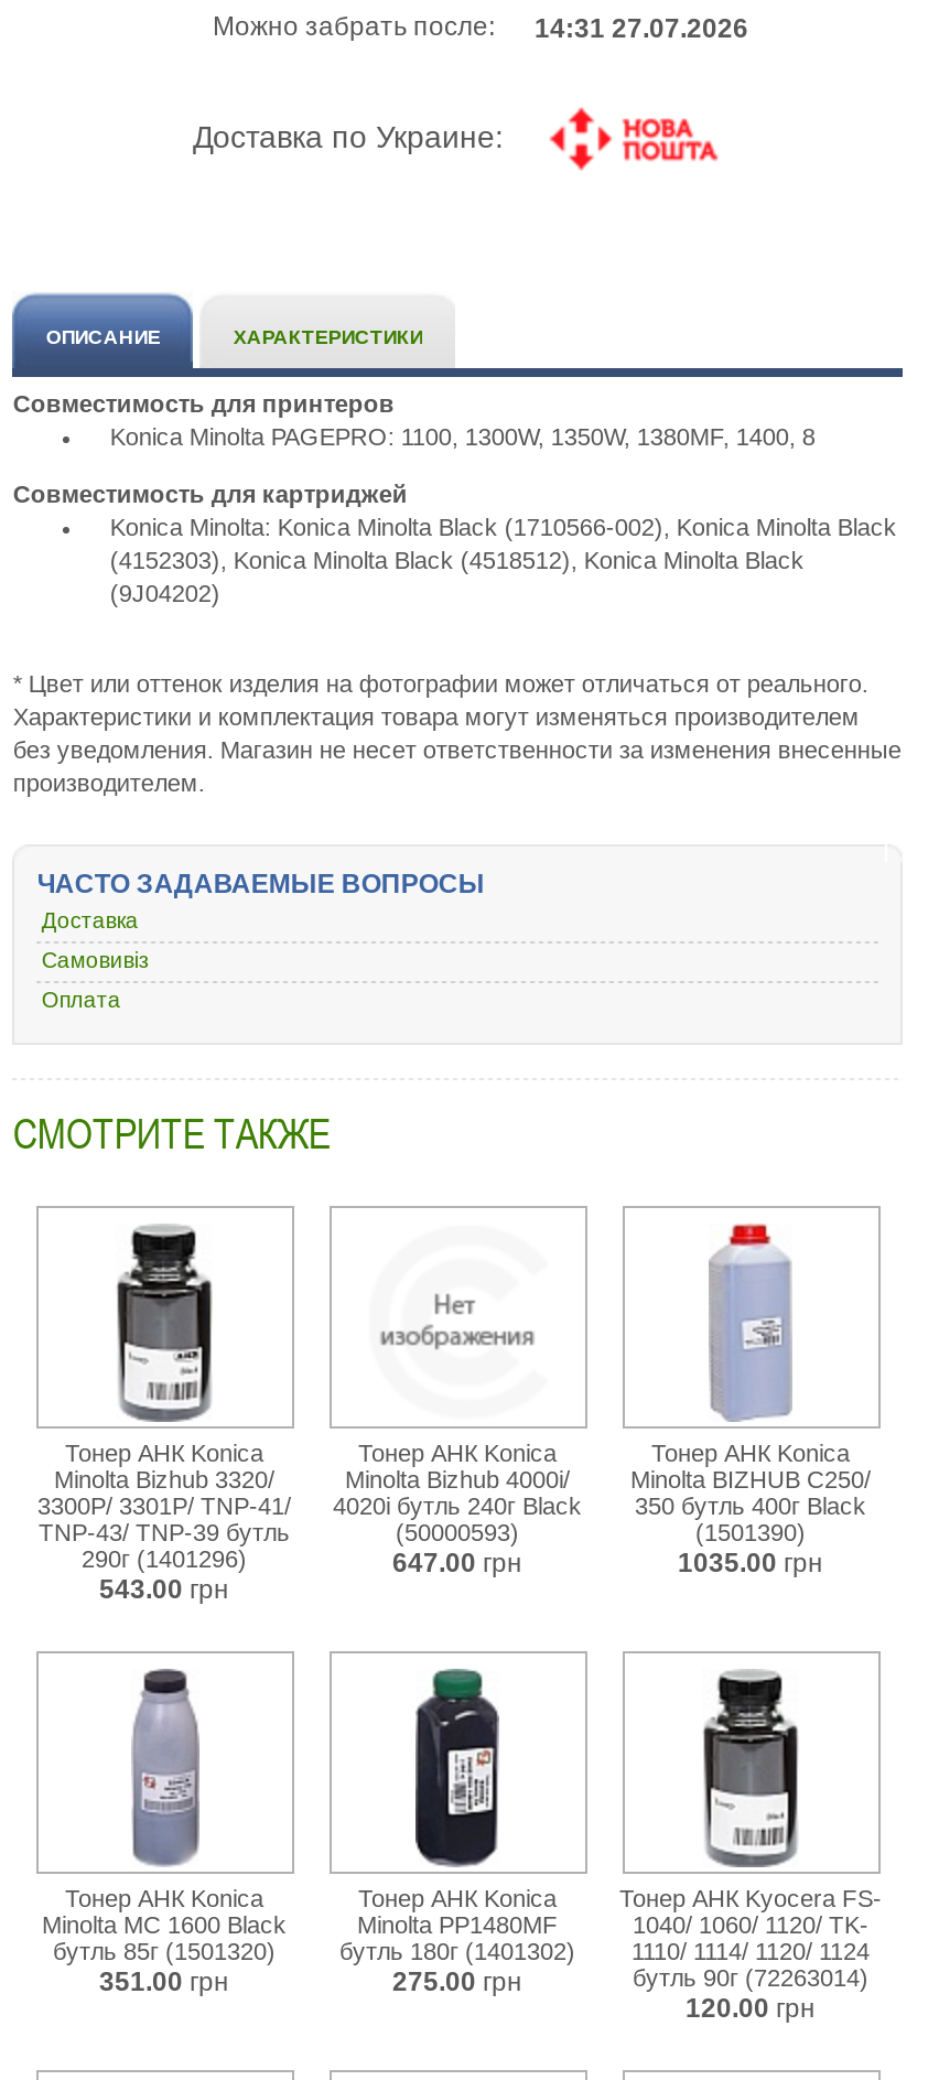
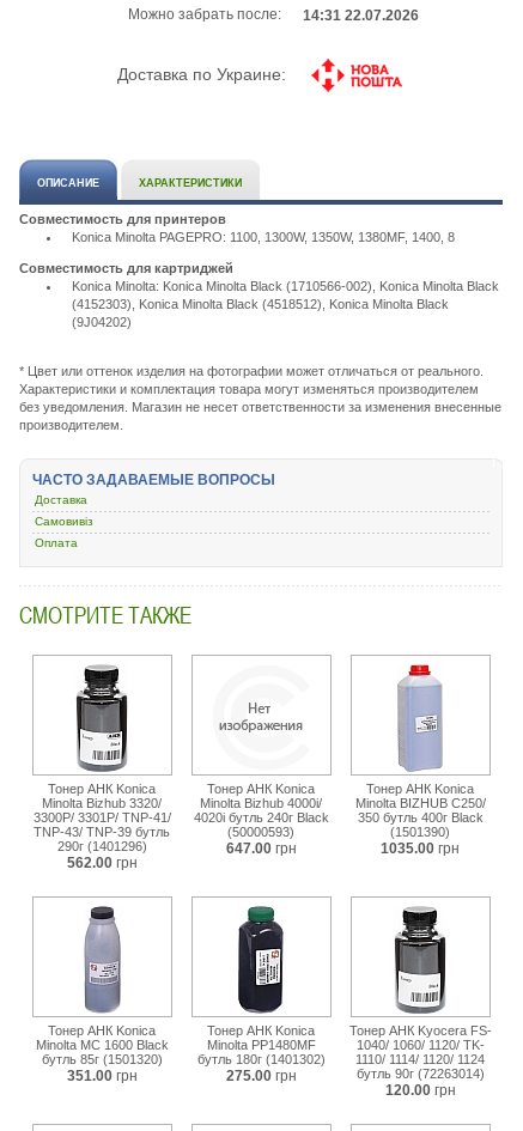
- Можно забрать после: 14:31 27.07.2026
+ Можно забрать после: 14:31 22.07.2026

- 543.00 грн
+ 562.00 грн
